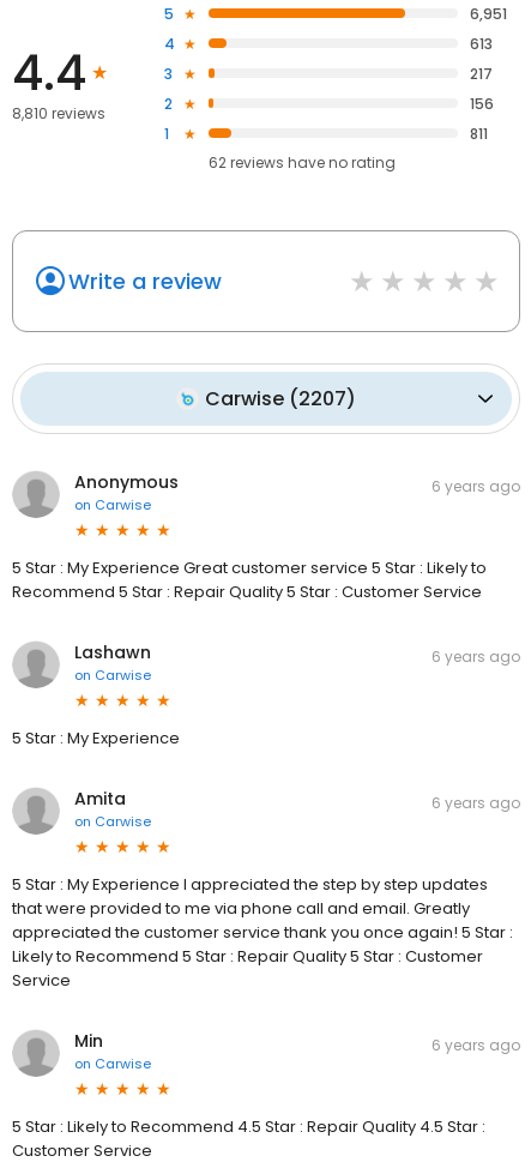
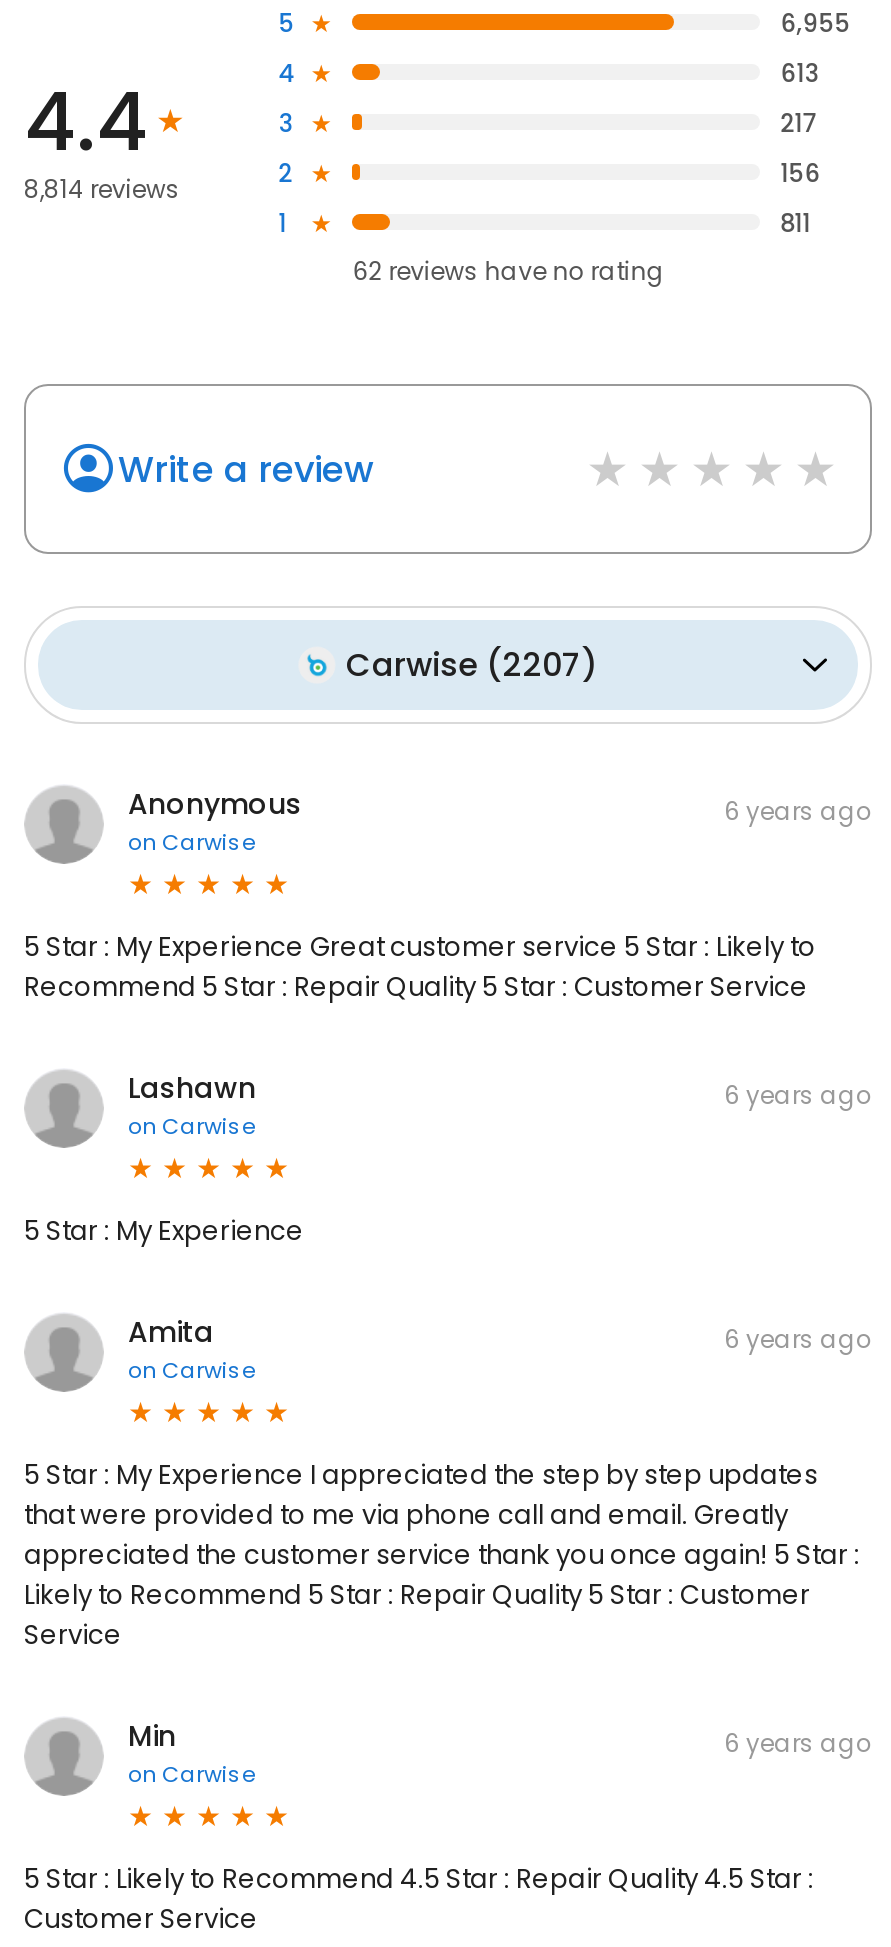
- 6,951
+ 6,955

- 8,810 reviews
+ 8,814 reviews
